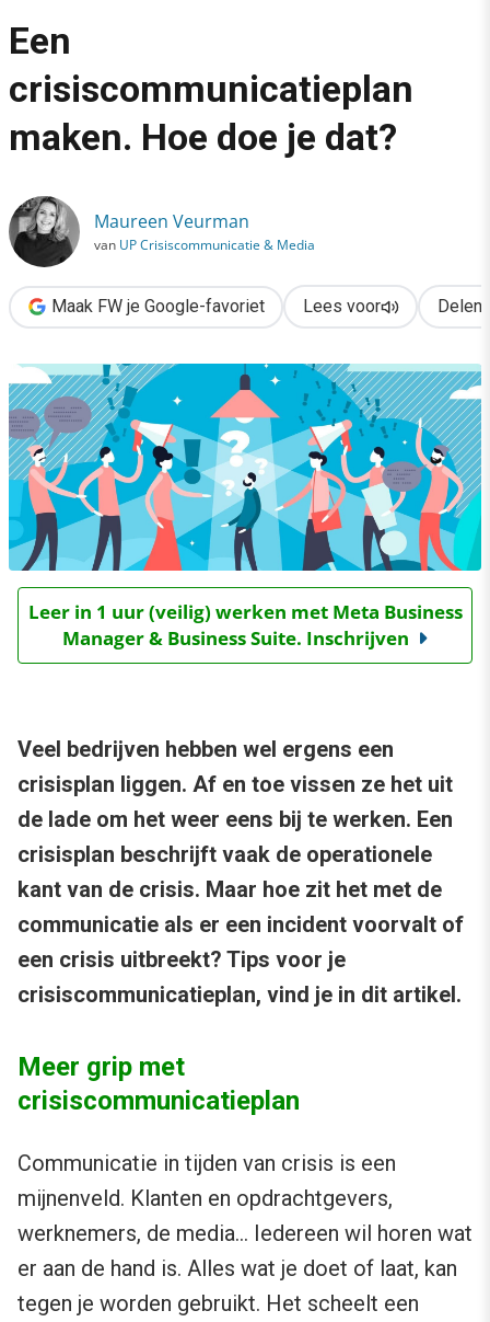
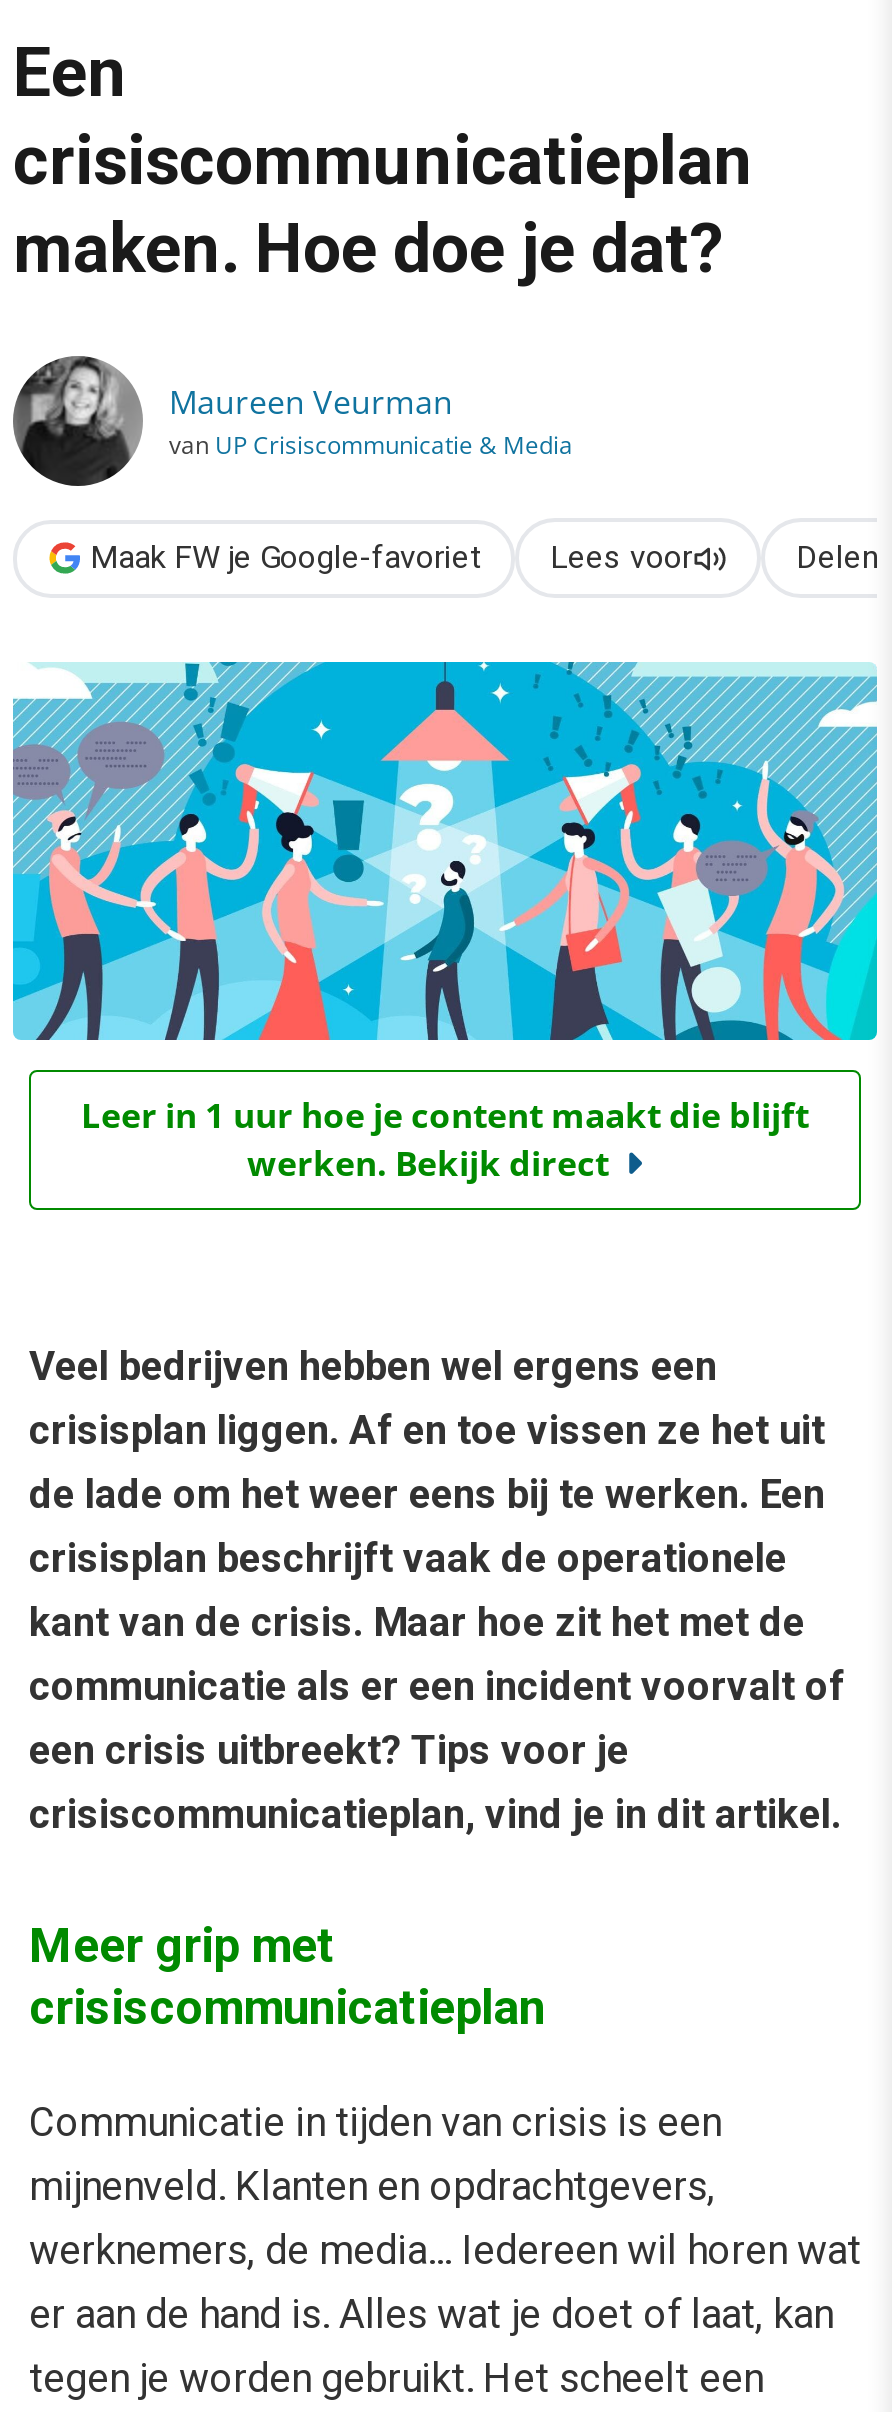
- Leer in 1 uur (veilig) werken met Meta Business
- Manager & Business Suite. Inschrijven
+ Leer in 1 uur hoe je content maakt die blijft
+ werken. Bekijk direct
